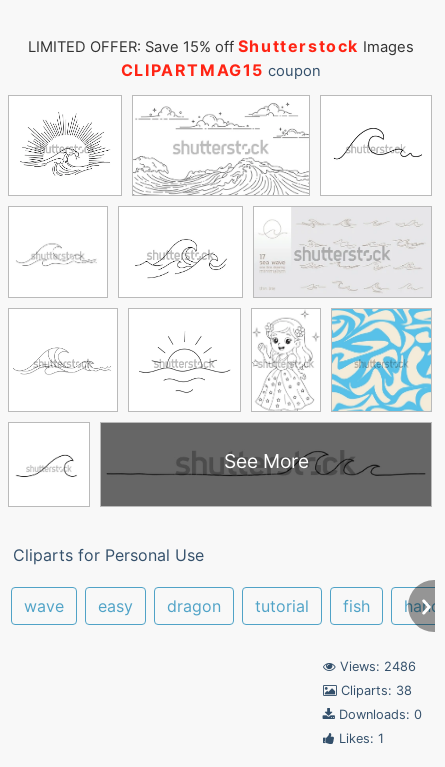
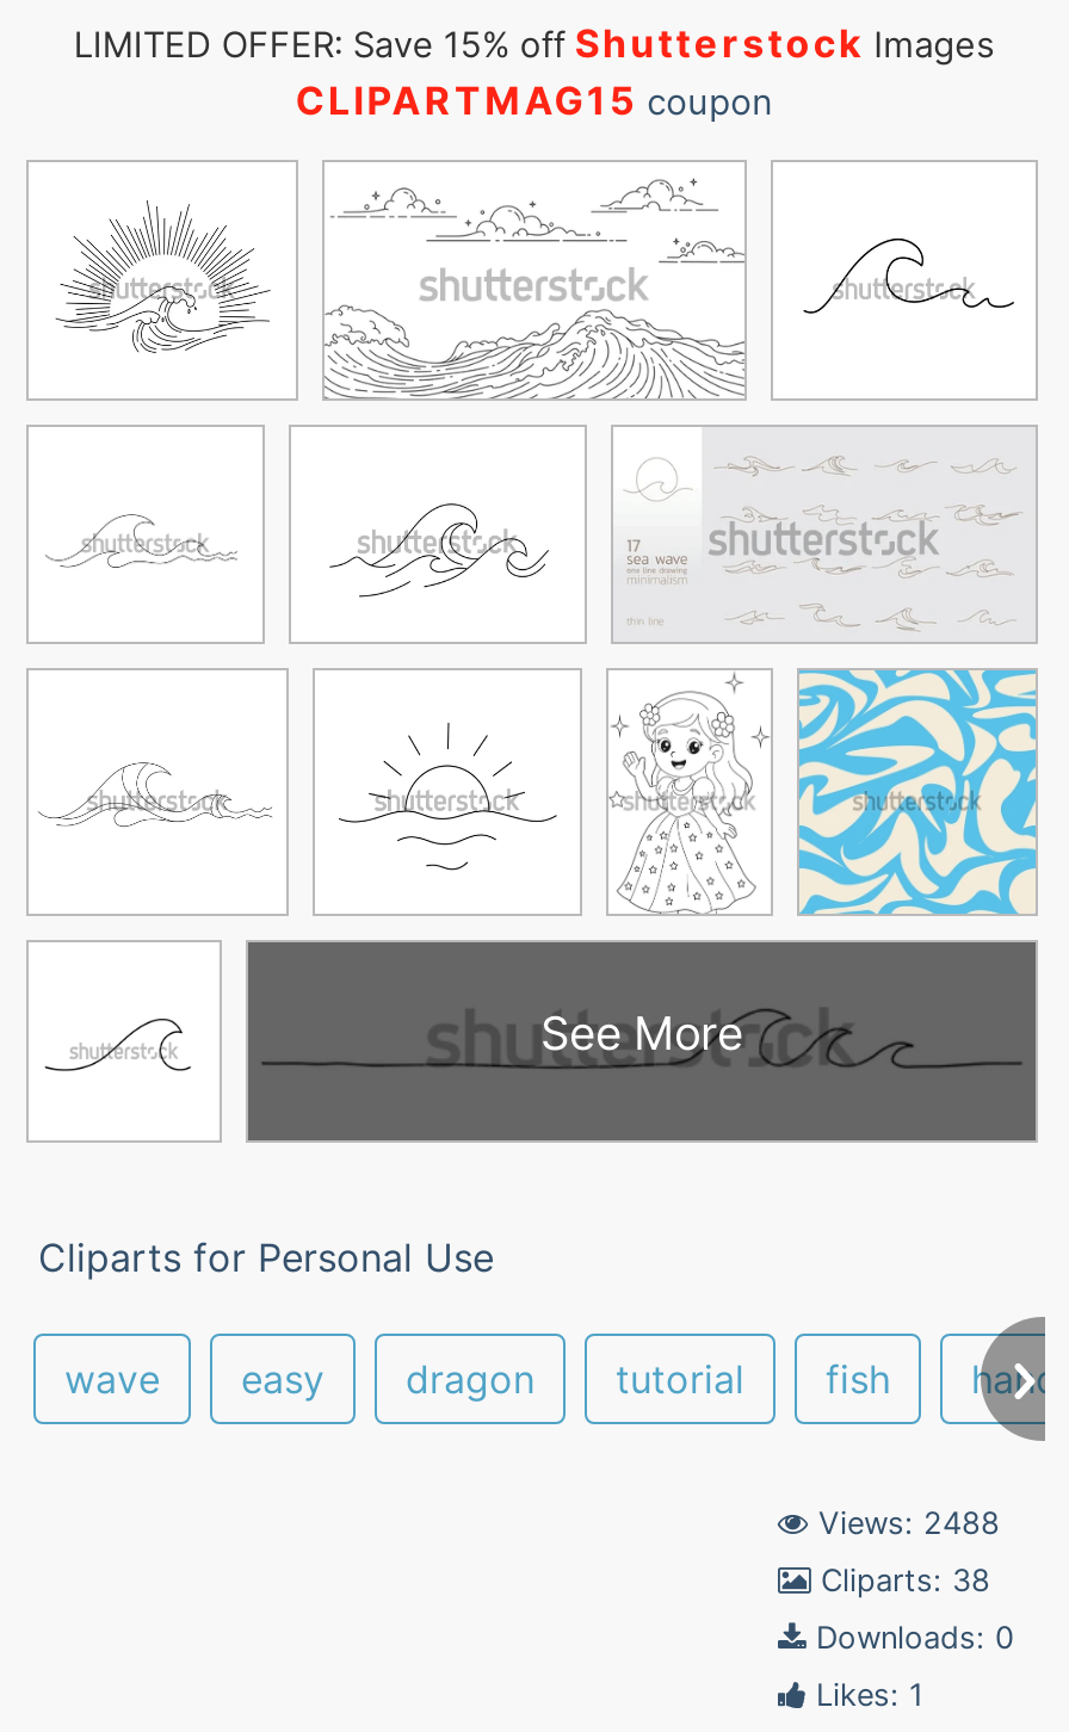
- Views: 2486
+ Views: 2488
